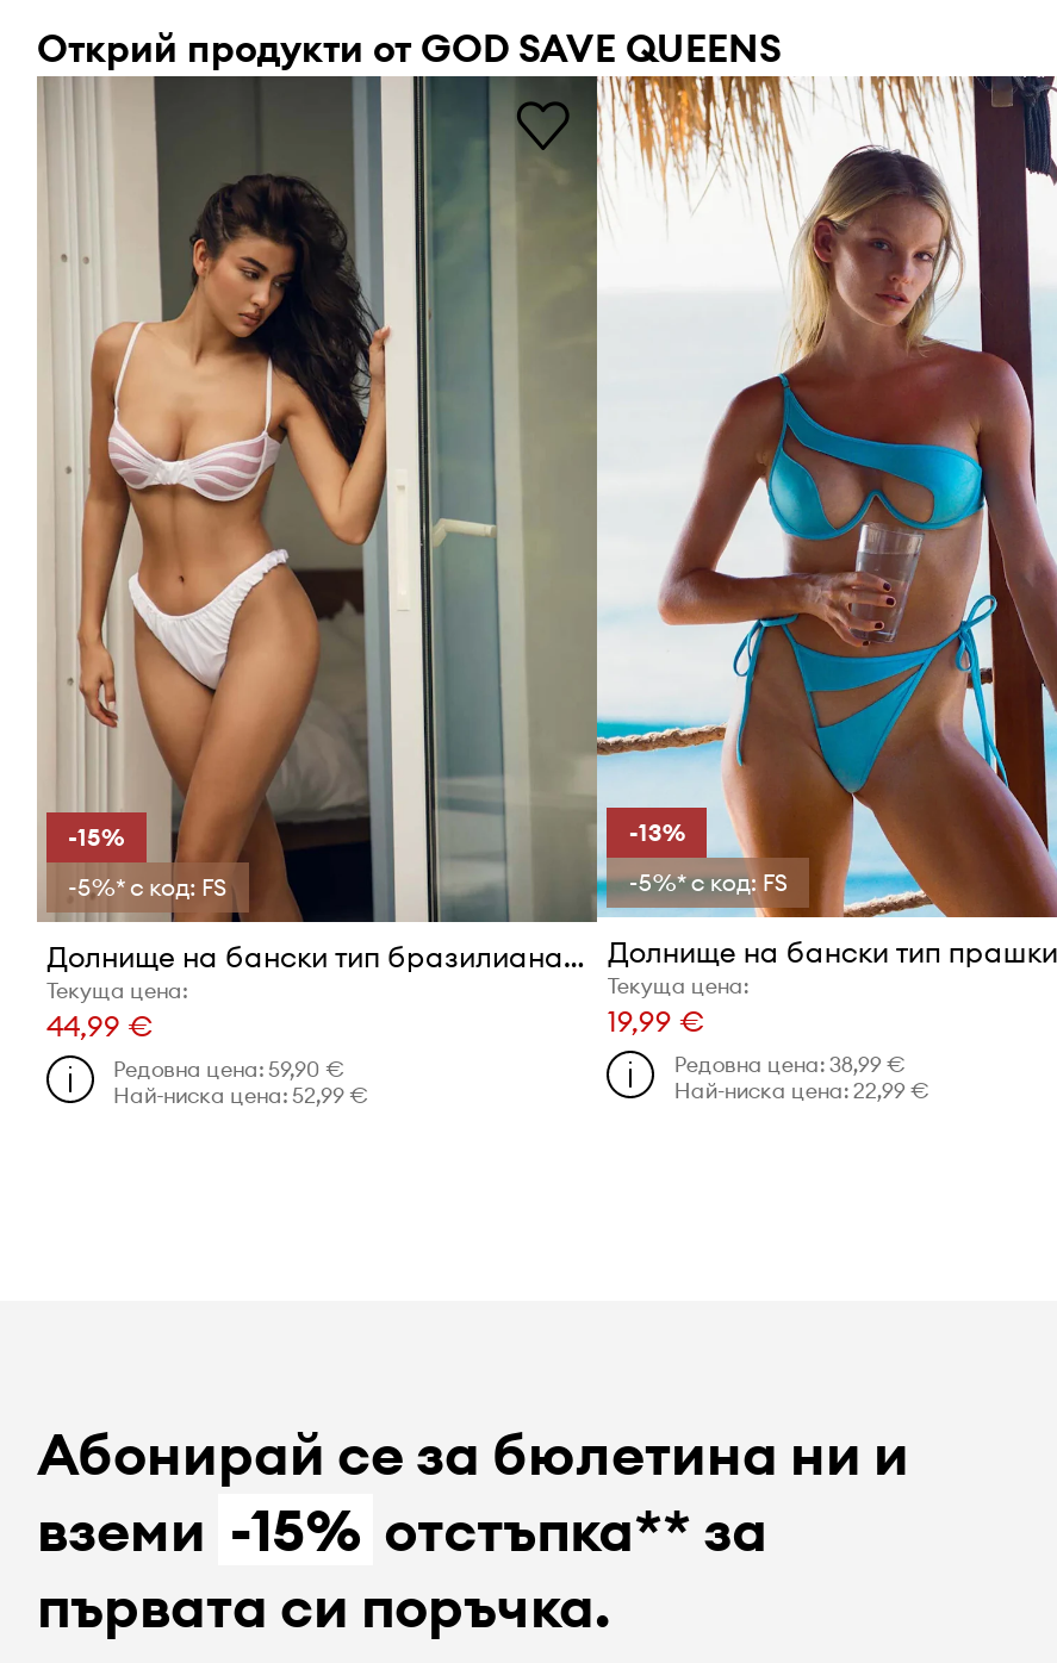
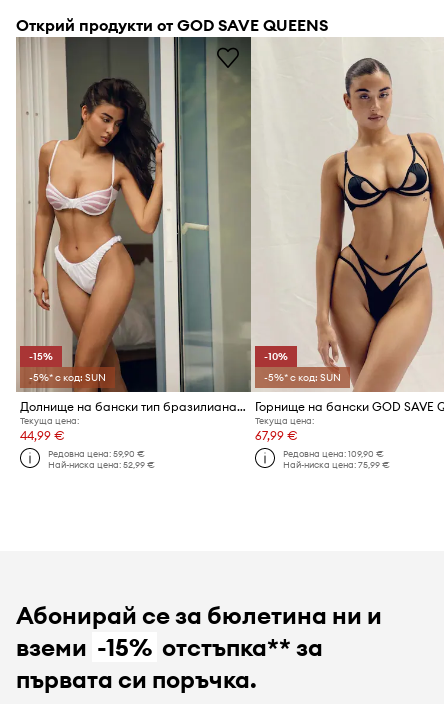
- [image]
- -13%
+ [image]
+ -10%

- -5%* с код: FS
+ -5%* с код: SUN

- -5%* с код: FS
+ -5%* с код: SUN

- 19,99 €
+ 67,99 €

- Редовна цена: 38,99 €
+ Редовна цена: 109,90 €

- Най-ниска цена: 22,99 €
+ Най-ниска цена: 75,99 €
